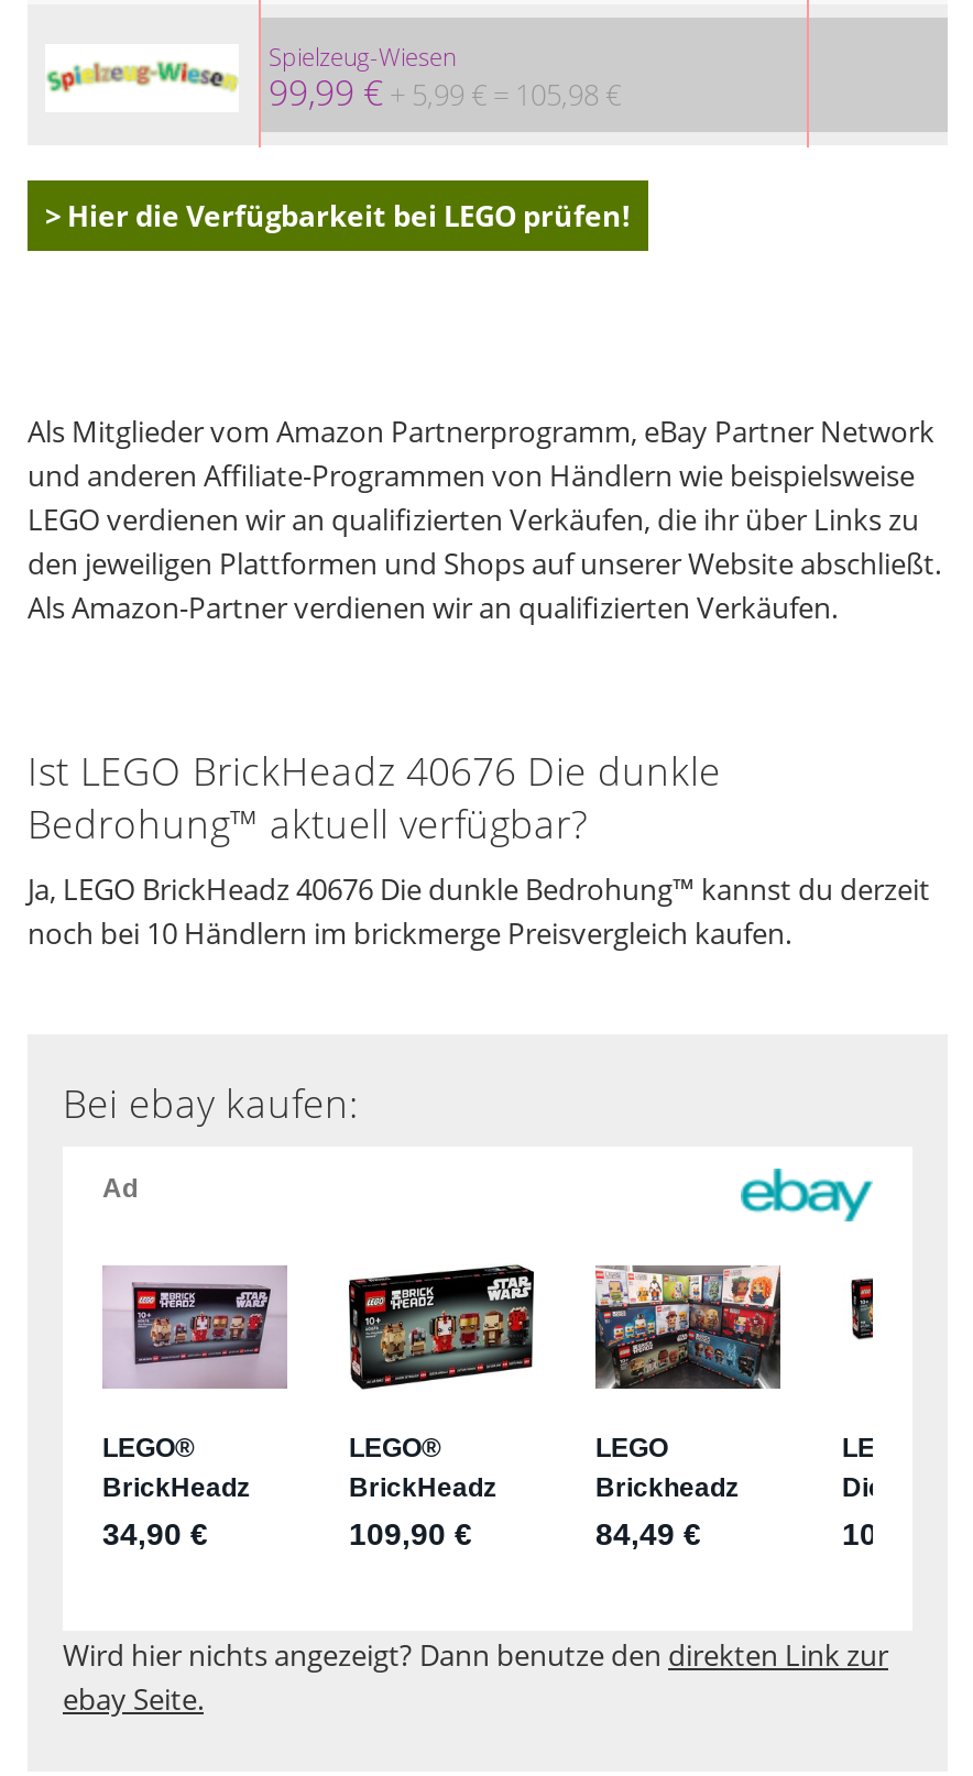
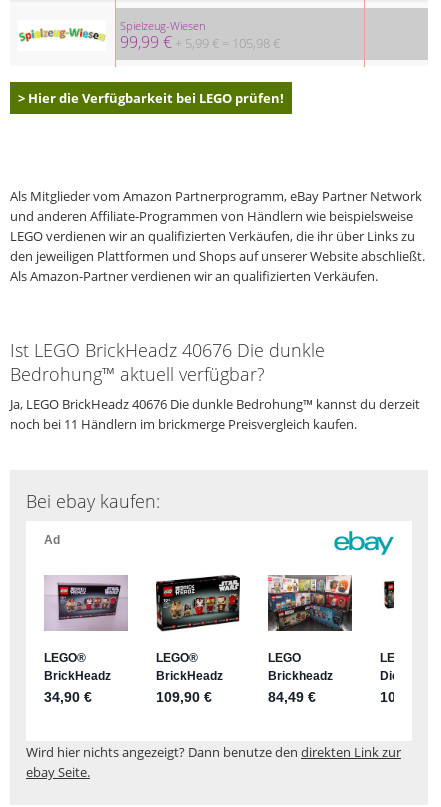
- noch bei 10 Händlern im brickmerge Preisvergleich kaufen.
+ noch bei 11 Händlern im brickmerge Preisvergleich kaufen.
